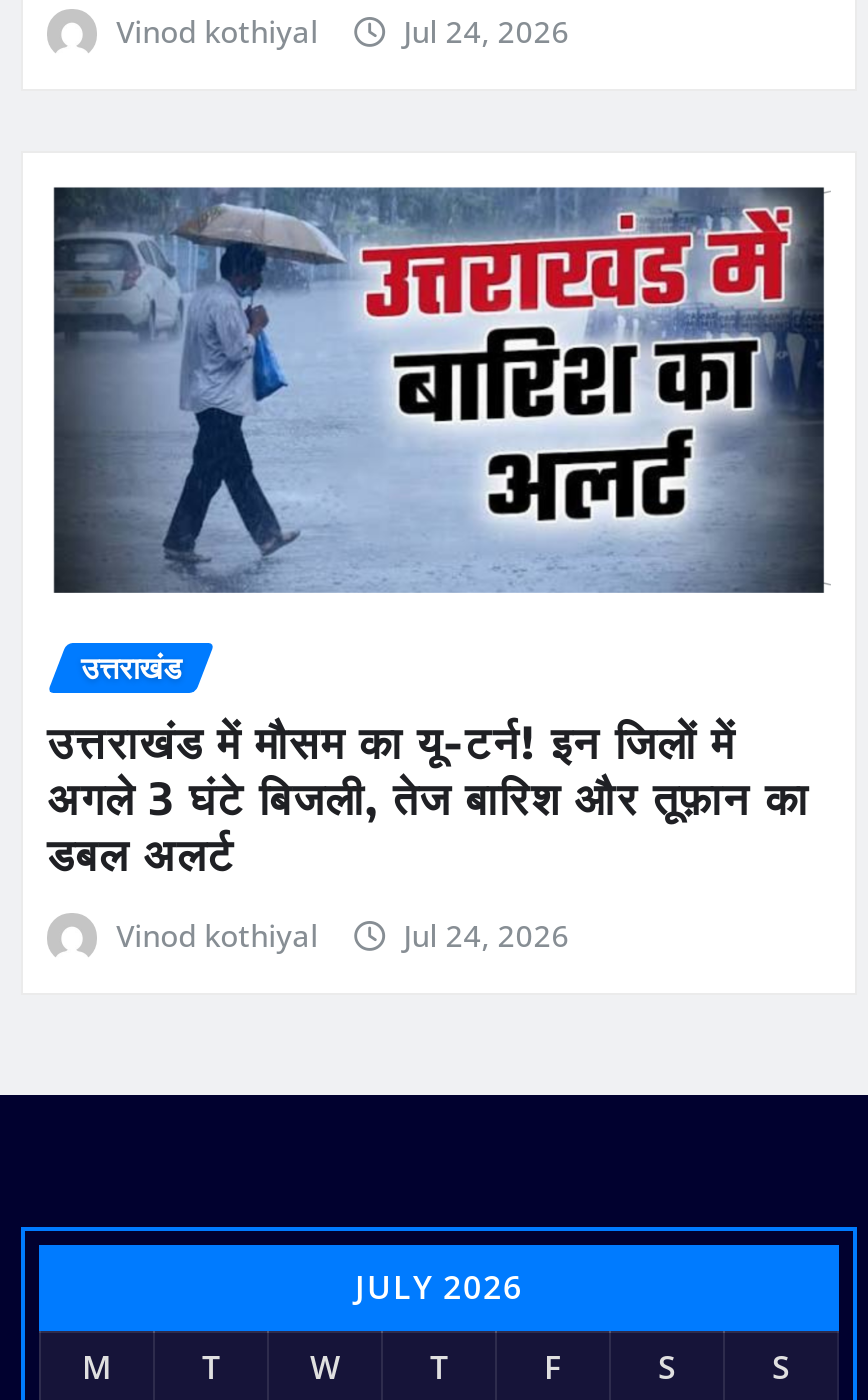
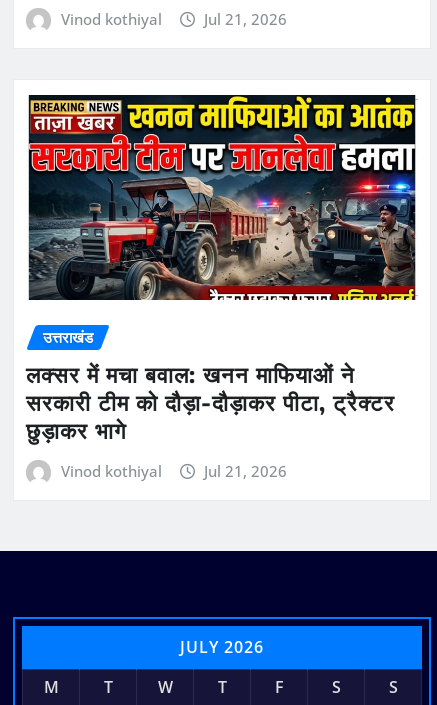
- Jul 24, 2026
+ Jul 21, 2026

- [image]
+ [image]

- उत्तराखंड में मौसम का यू-टर्न! इन जिलों में
- अगले 3 घंटे बिजली, तेज बारिश और तूफ़ान का
- डबल अलर्ट
+ लक्सर में मचा बवाल: खनन माफियाओं ने
+ सरकारी टीम को दौड़ा-दौड़ाकर पीटा, ट्रैक्टर
+ छुड़ाकर भागे

- Jul 24, 2026
+ Jul 21, 2026
